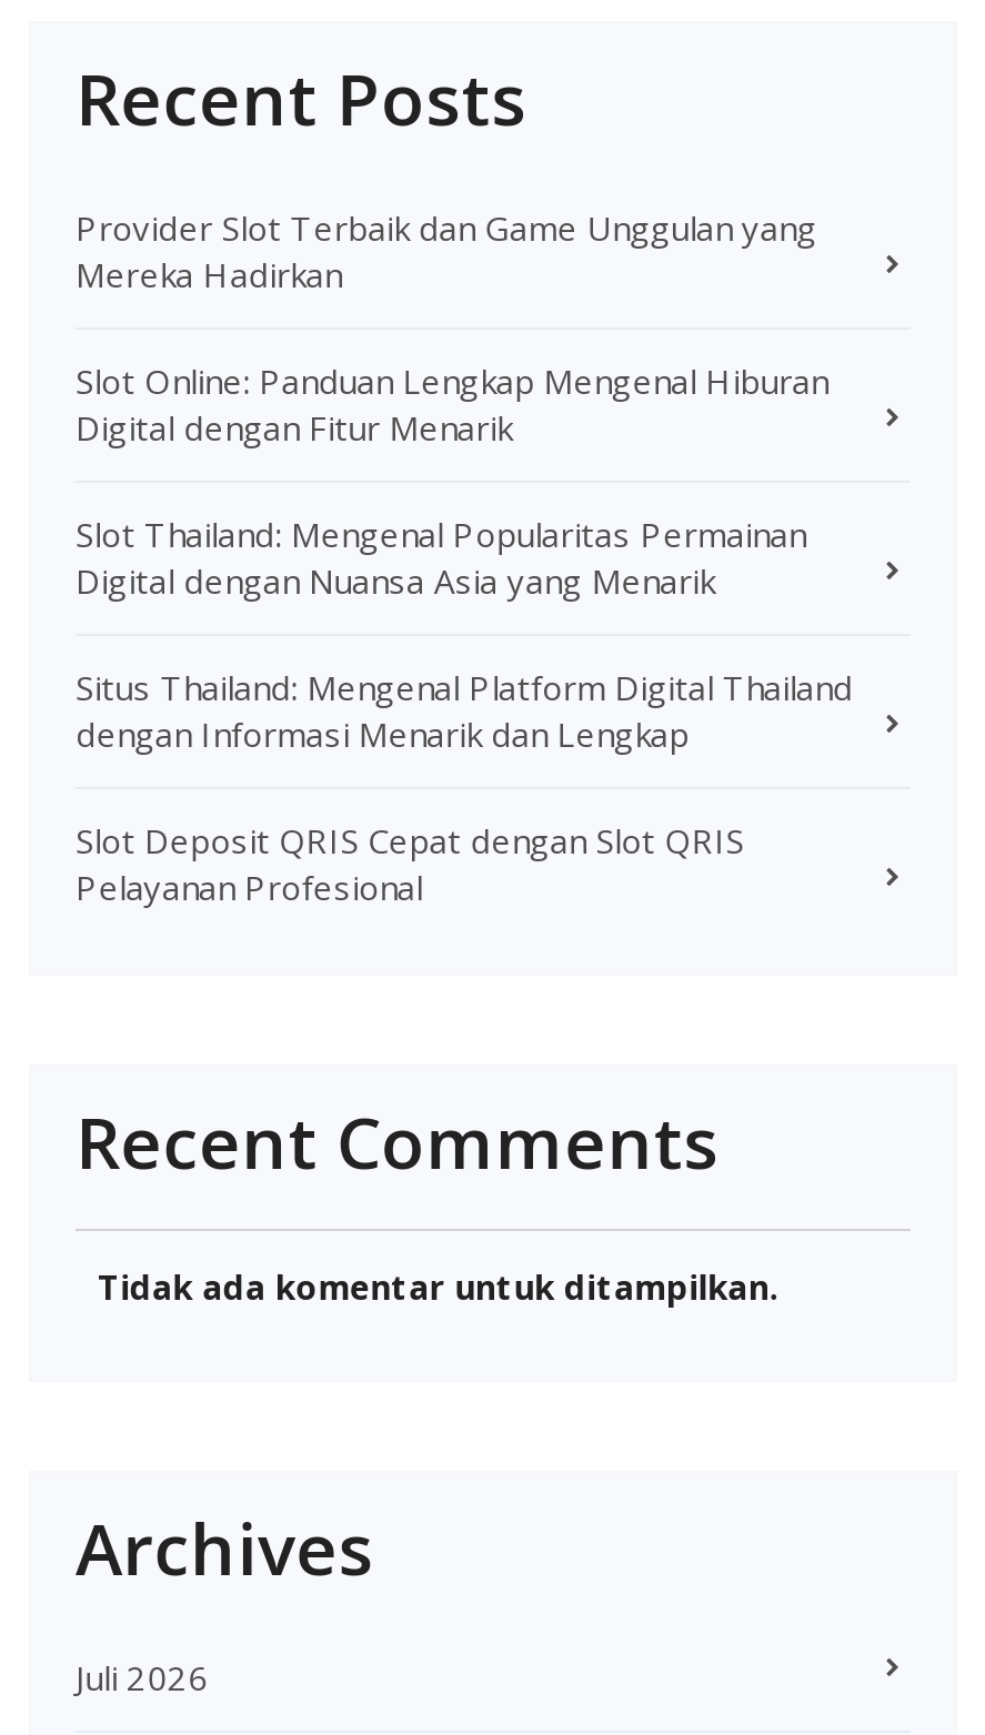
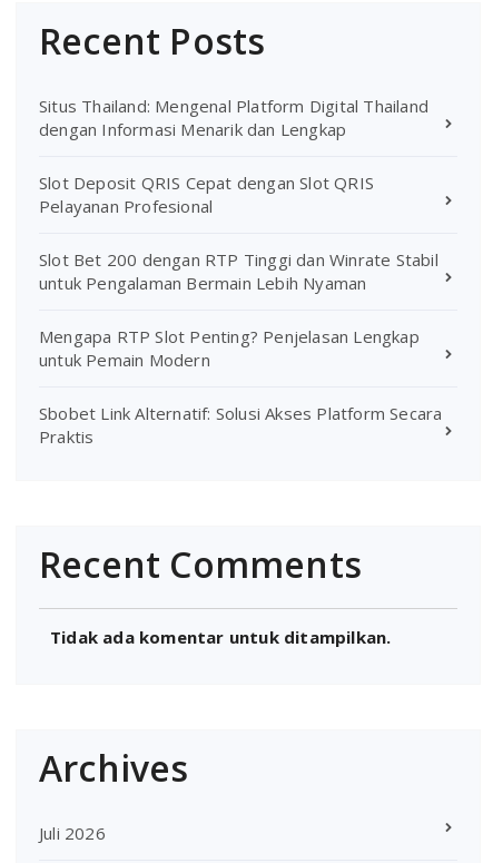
- Provider Slot Terbaik dan Game Unggulan yang
- Mereka Hadirkan
- Slot Online: Panduan Lengkap Mengenal Hiburan
- Digital dengan Fitur Menarik
- Slot Thailand: Mengenal Popularitas Permainan
- Digital dengan Nuansa Asia yang Menarik

moved up: Situs Thailand: Mengenal Platform Digital Thailand | dengan Informasi Menarik dan Lengkap | Slot Deposit QRIS Cepat dengan Slot QRIS | Pelayanan Profesional

+ Slot Bet 200 dengan RTP Tinggi dan Winrate Stabil
+ untuk Pengalaman Bermain Lebih Nyaman
+ Mengapa RTP Slot Penting? Penjelasan Lengkap
+ untuk Pemain Modern
+ Sbobet Link Alternatif: Solusi Akses Platform Secara
+ Praktis
